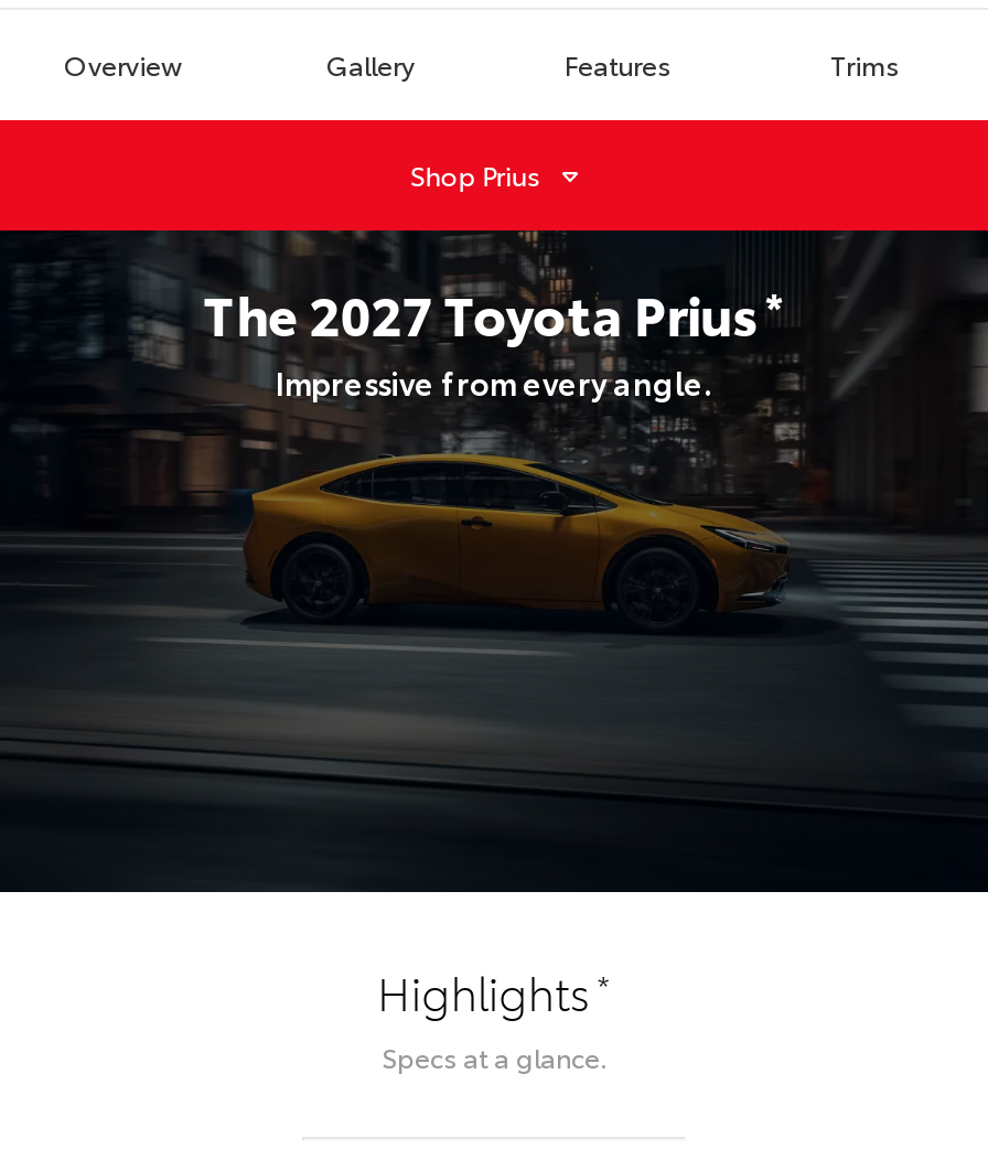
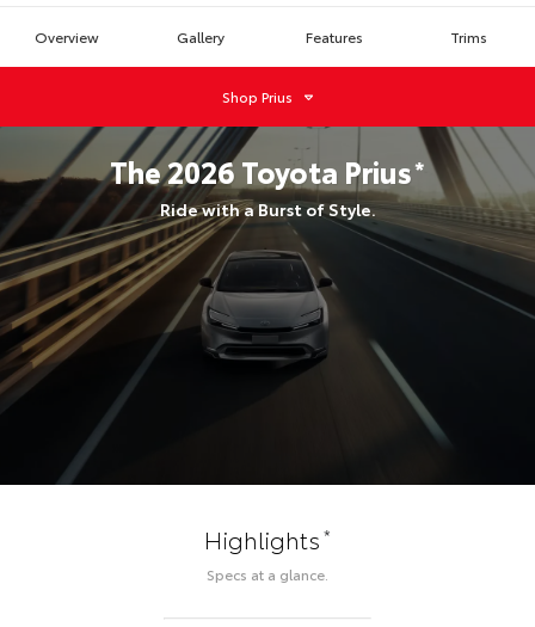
- [image]
- The 2027 Toyota Prius *
- Impressive from every angle.
+ [image]
+ The 2026 Toyota Prius *
+ Ride with a Burst of Style.
